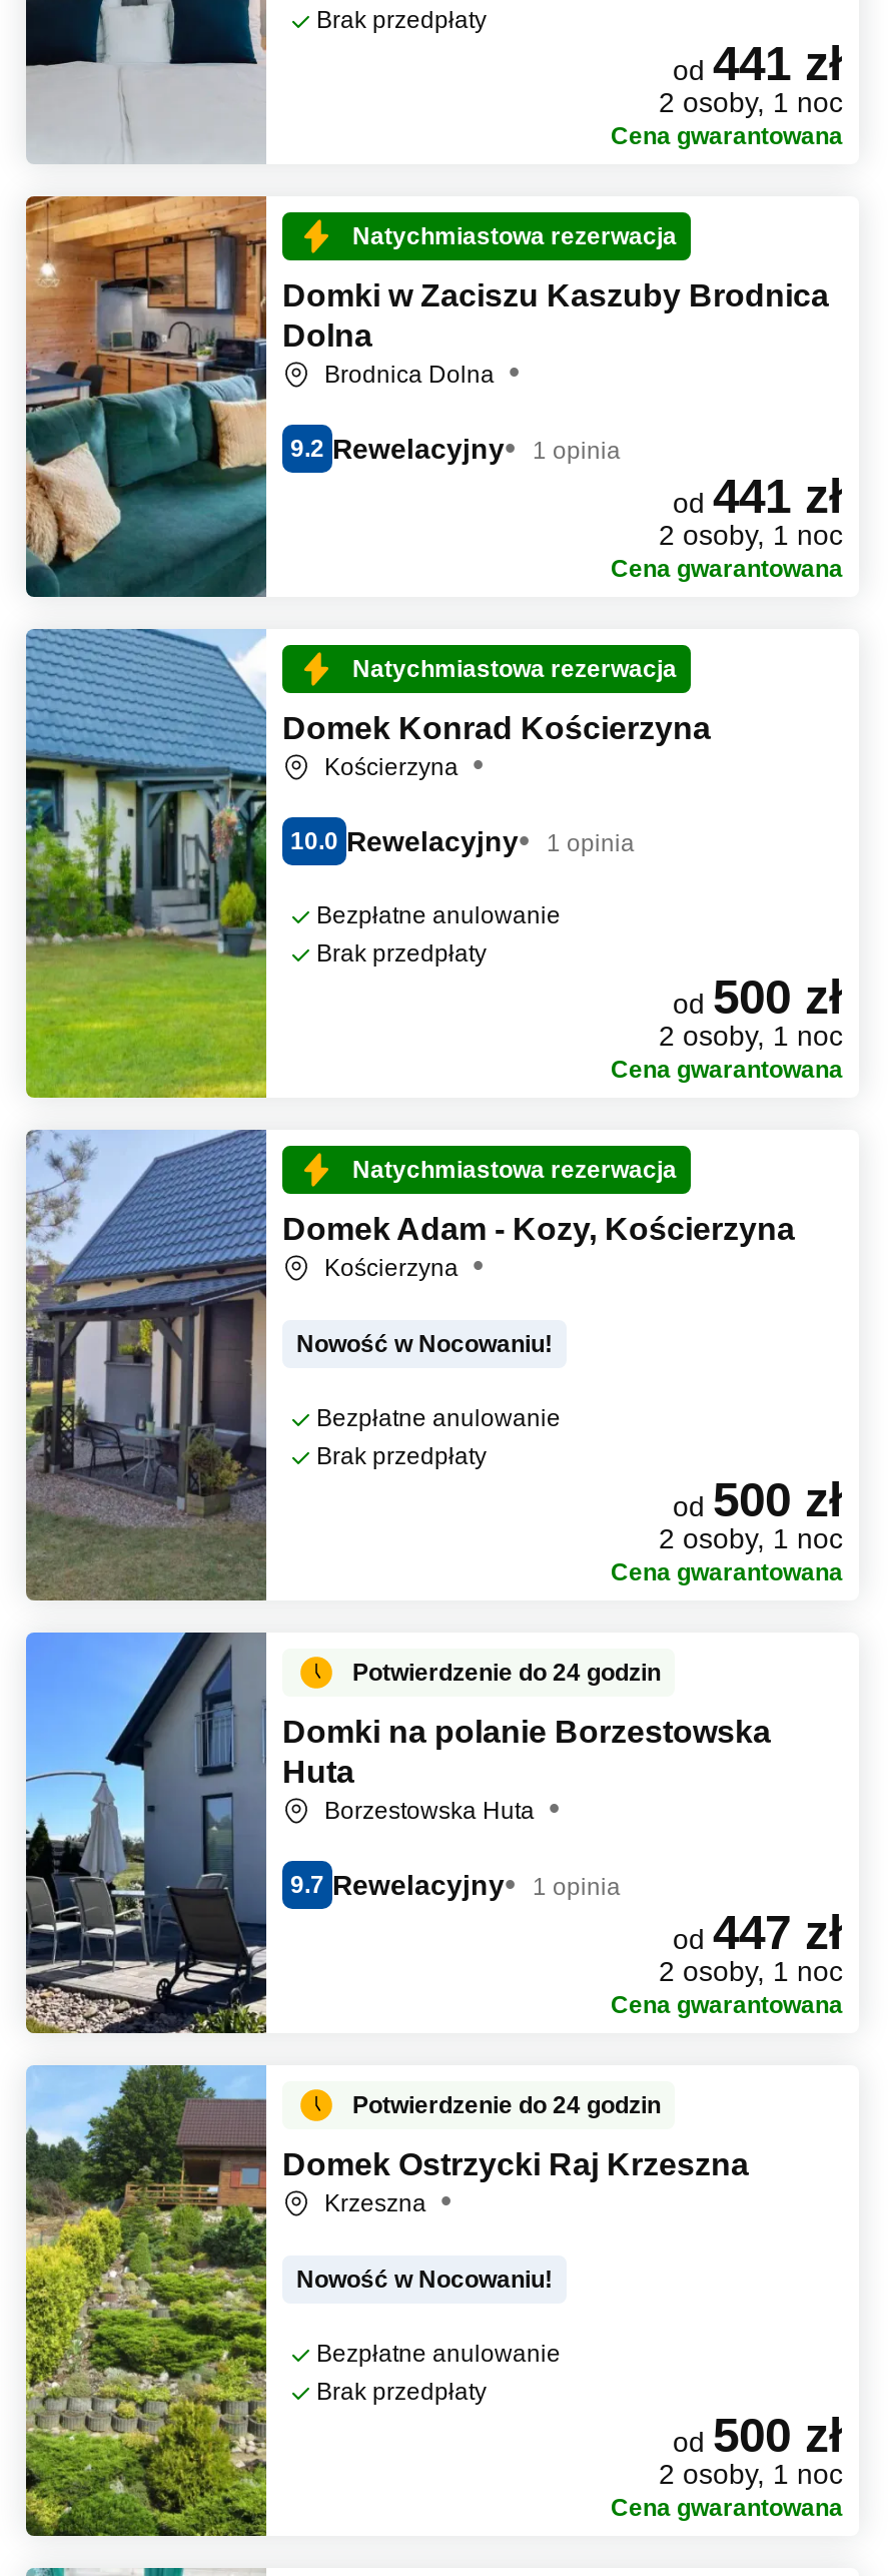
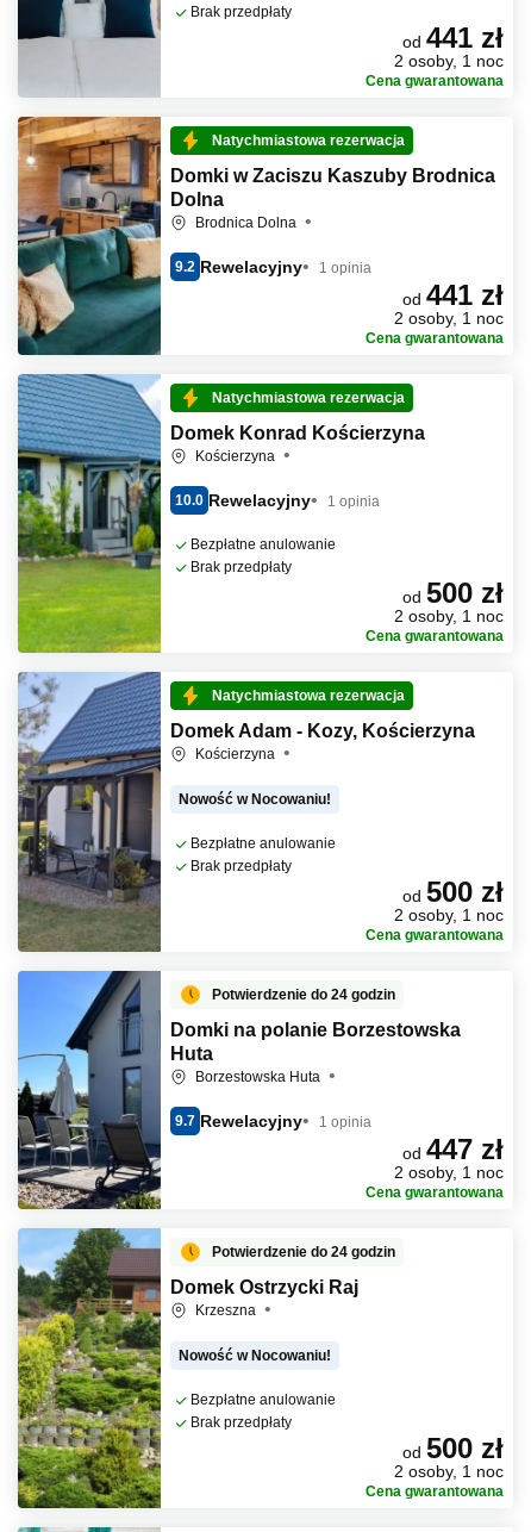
- Domek Ostrzycki Raj Krzeszna
+ Domek Ostrzycki Raj
